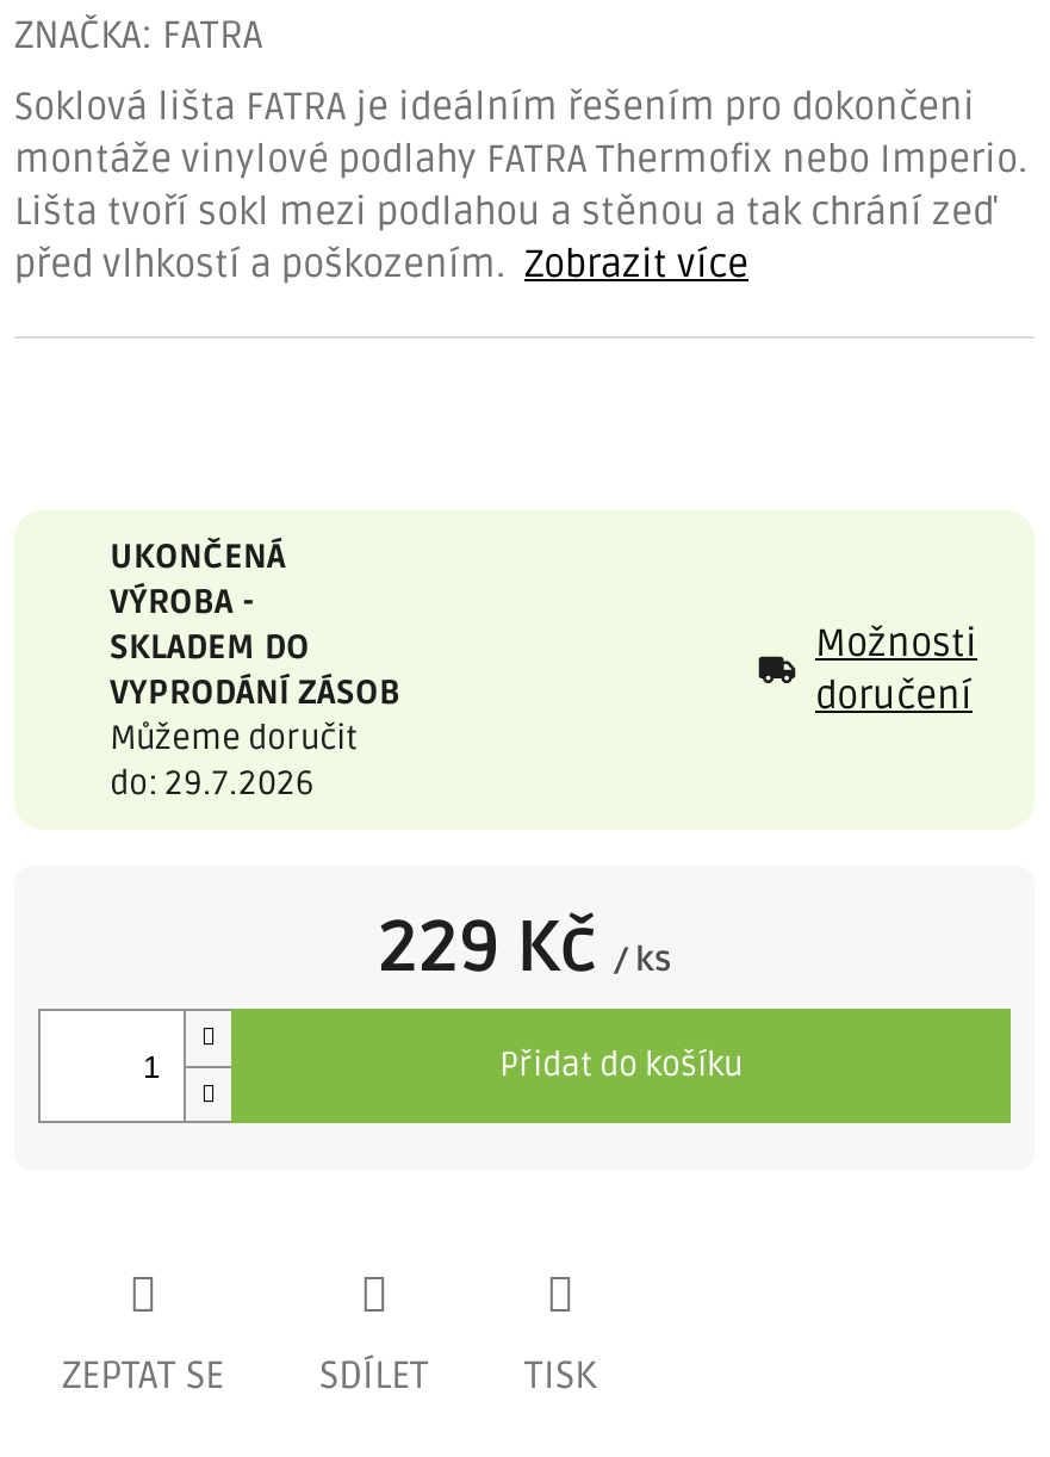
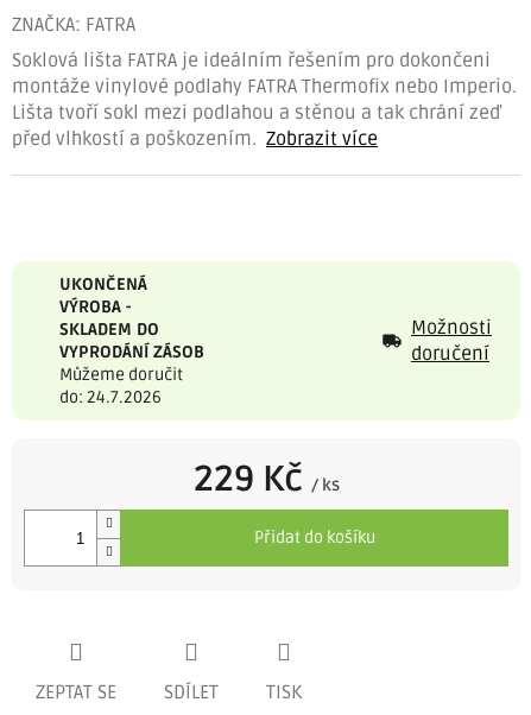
- do: 29.7.2026
+ do: 24.7.2026
